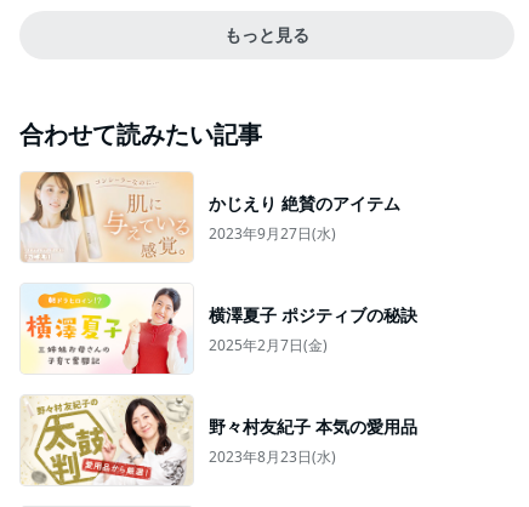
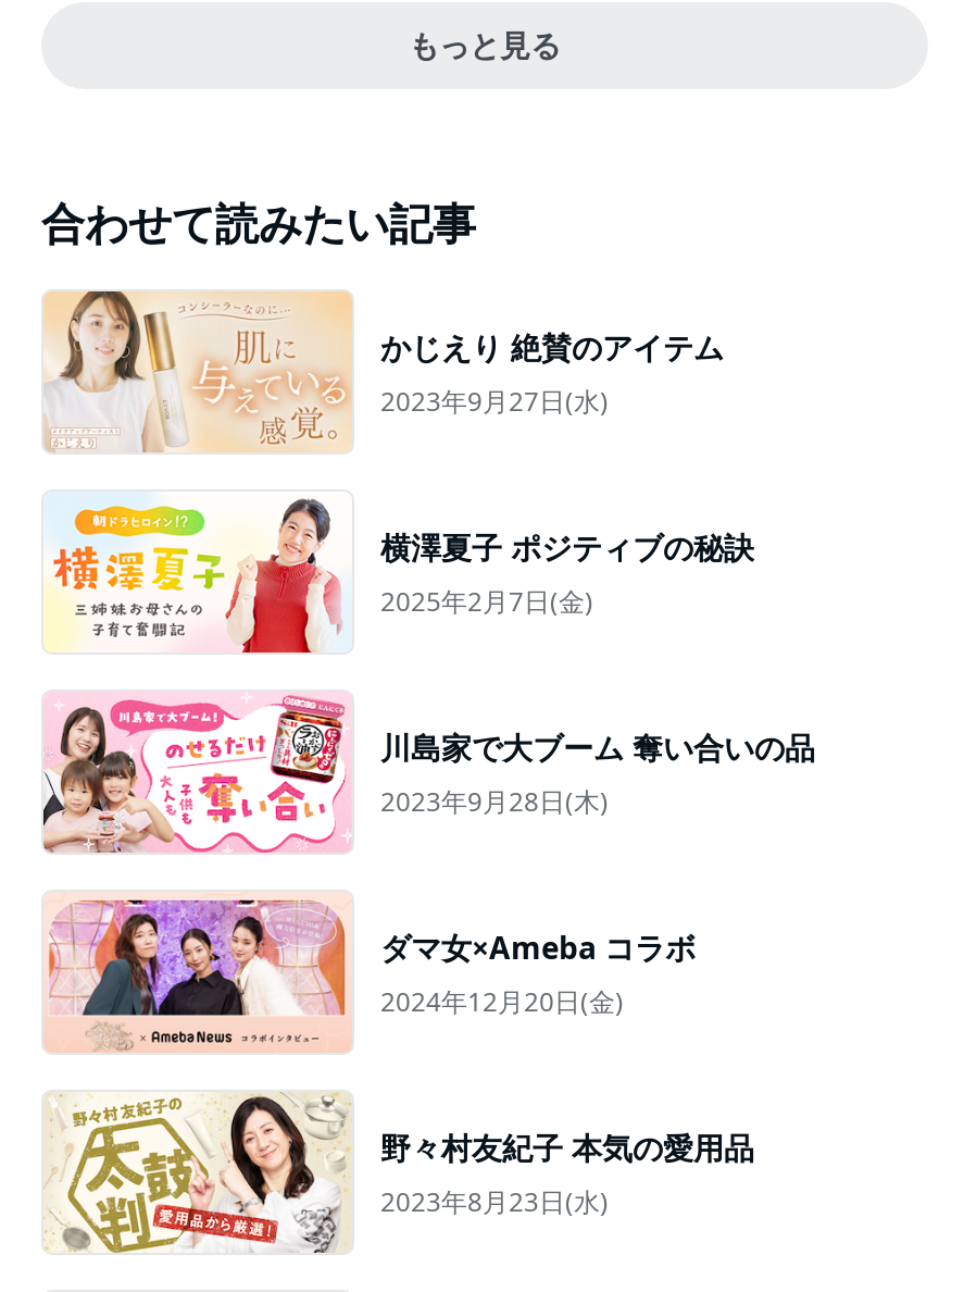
+ [image]
+ 川島家で大ブーム 奪い合いの品
+ 2023年9月28日(木)

+ [image]
+ ダマ女×Ameba コラボ
+ 2024年12月20日(金)
